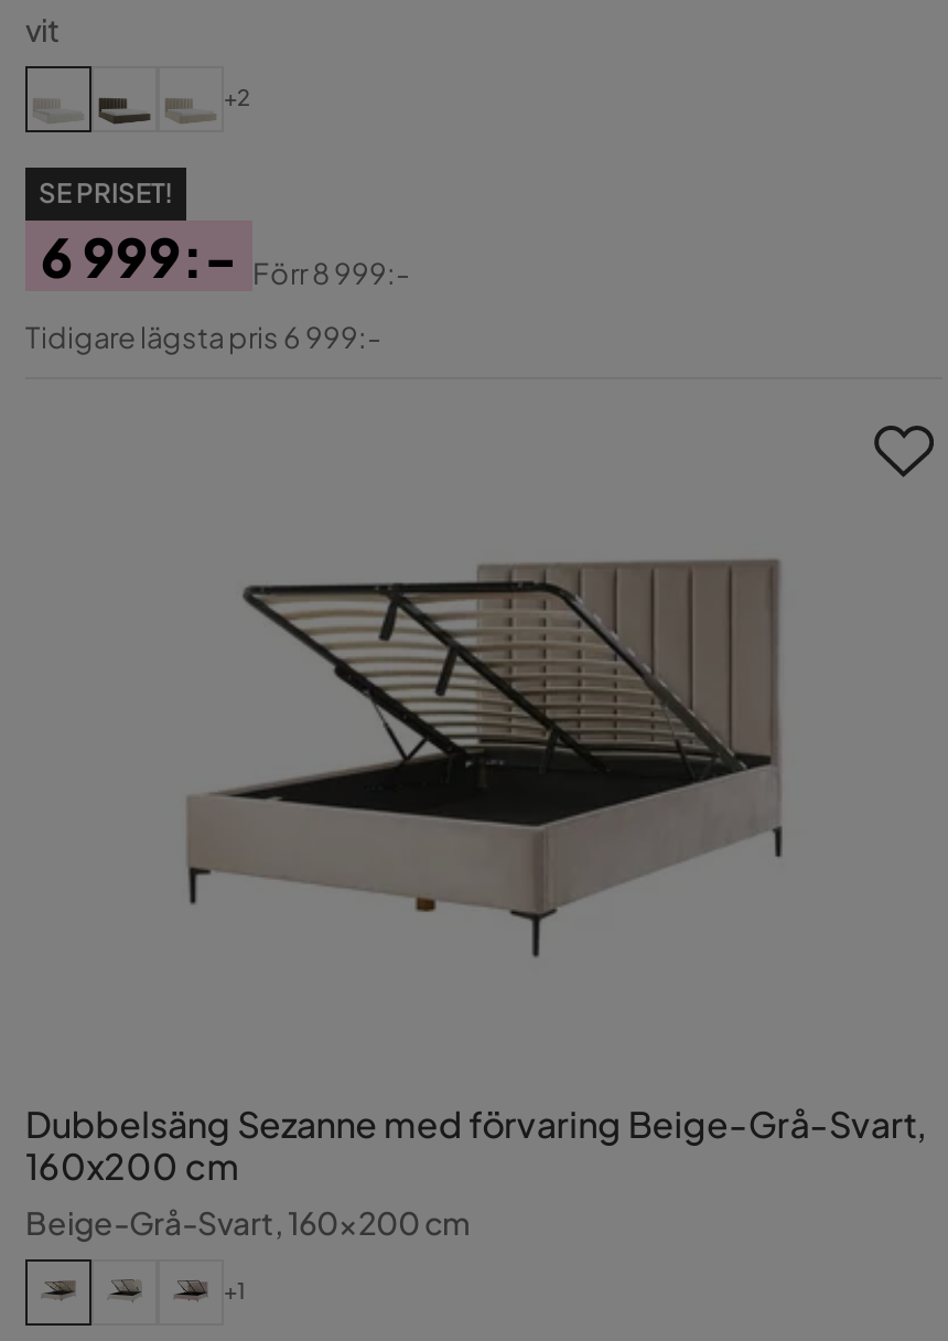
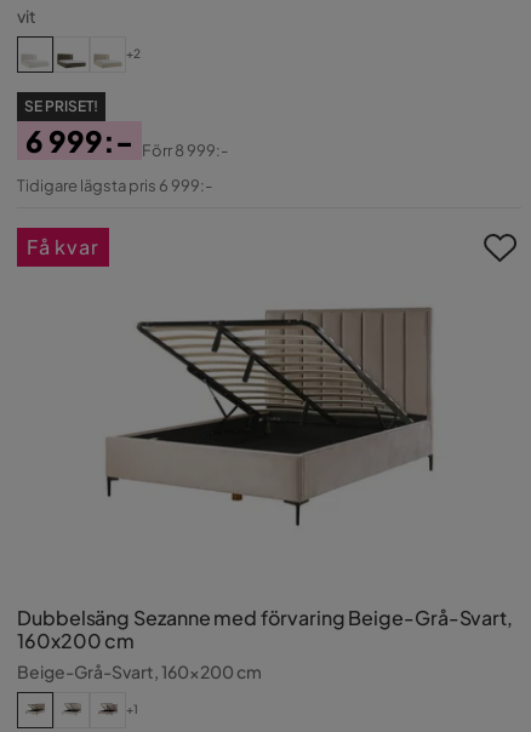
+ Få kvar
